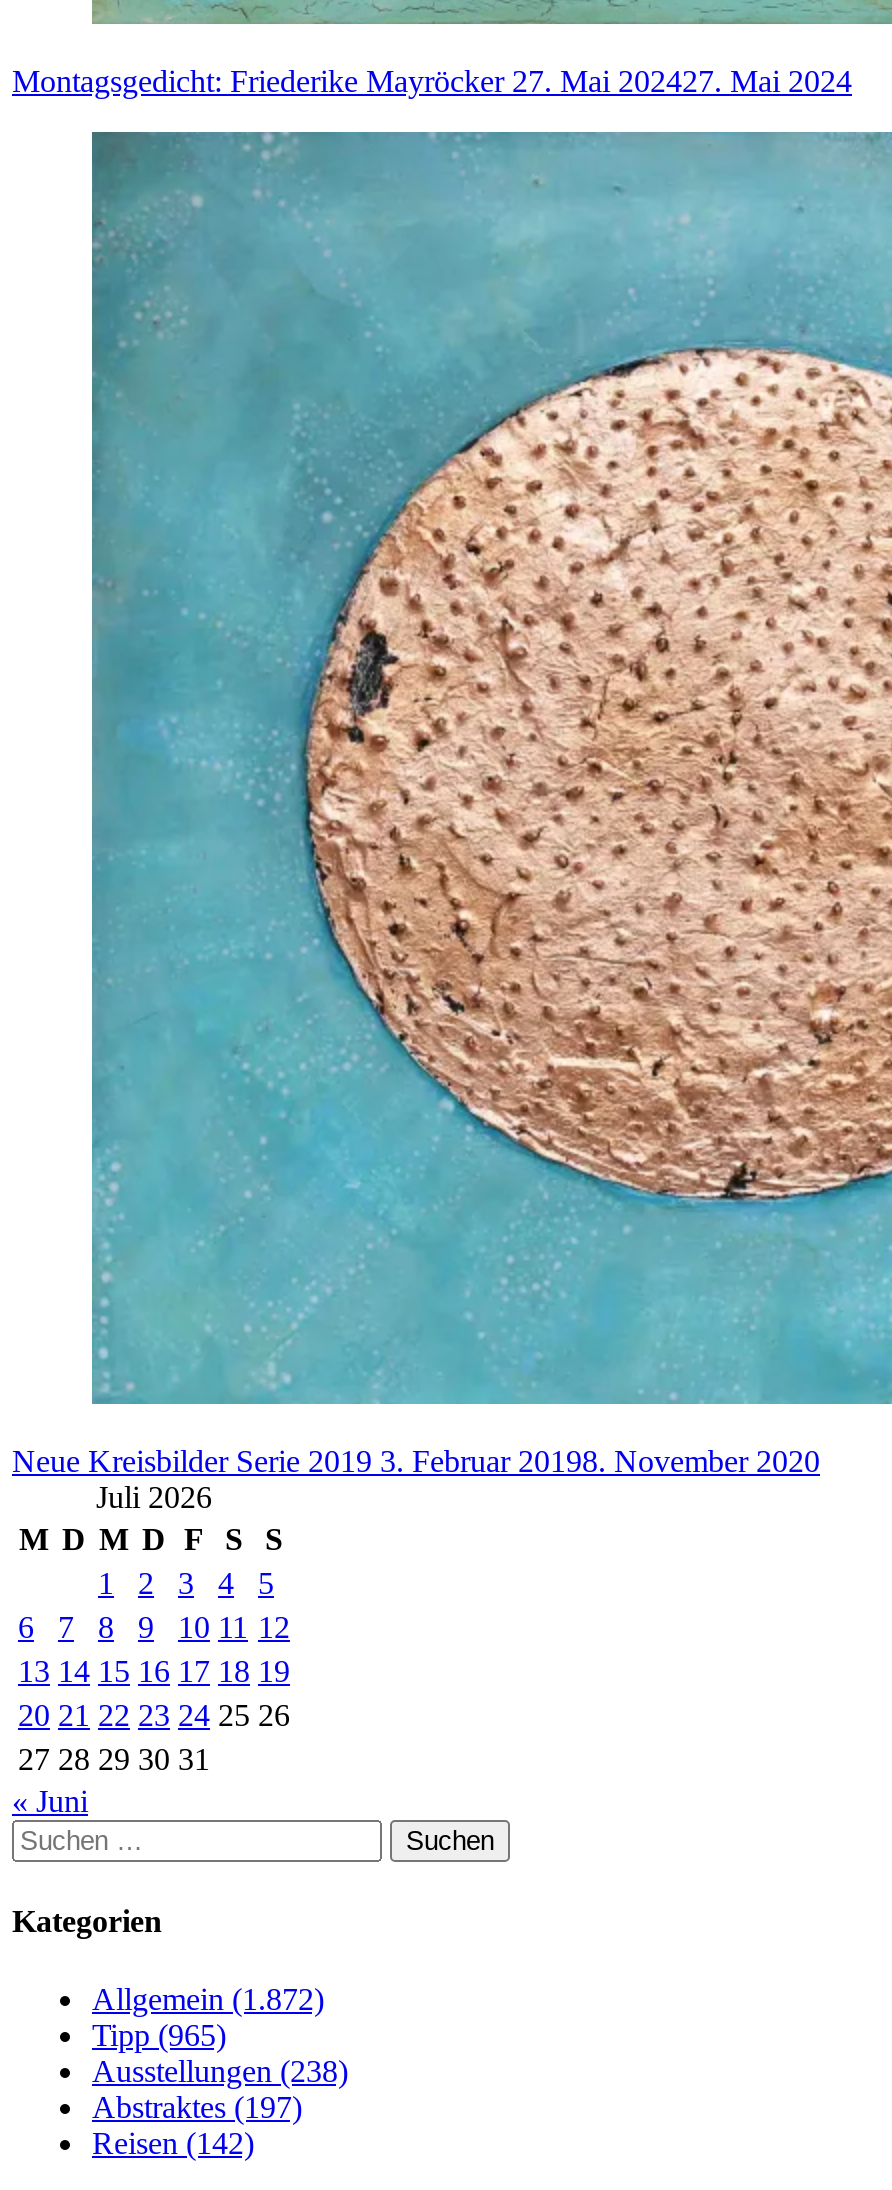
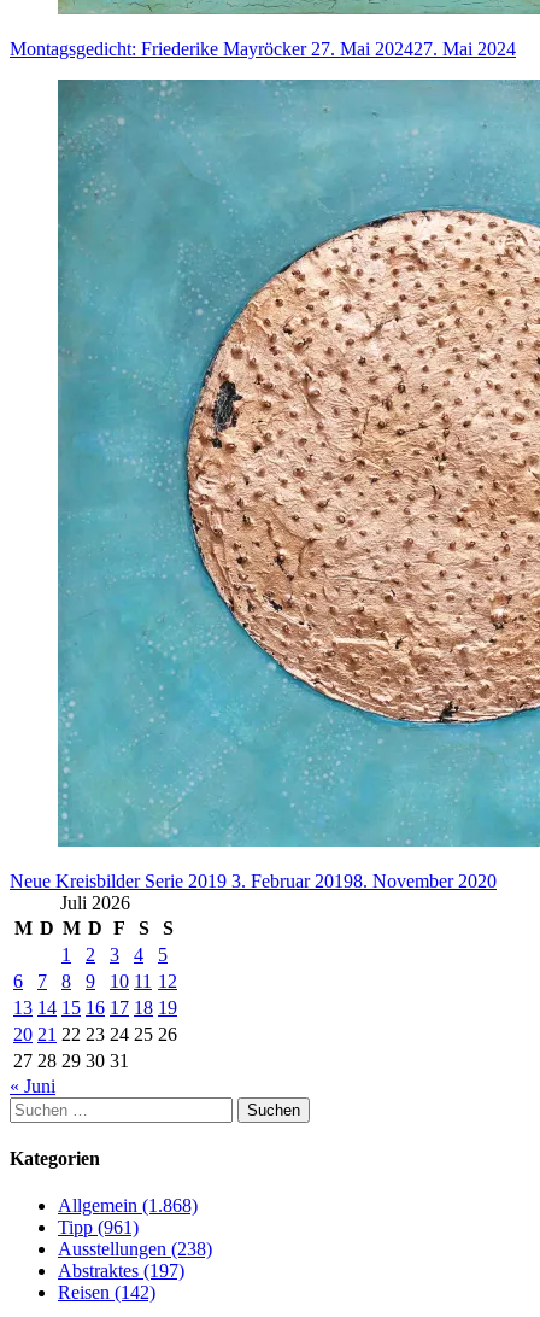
- Allgemein (1.872)
+ Allgemein (1.868)

- Tipp (965)
+ Tipp (961)
